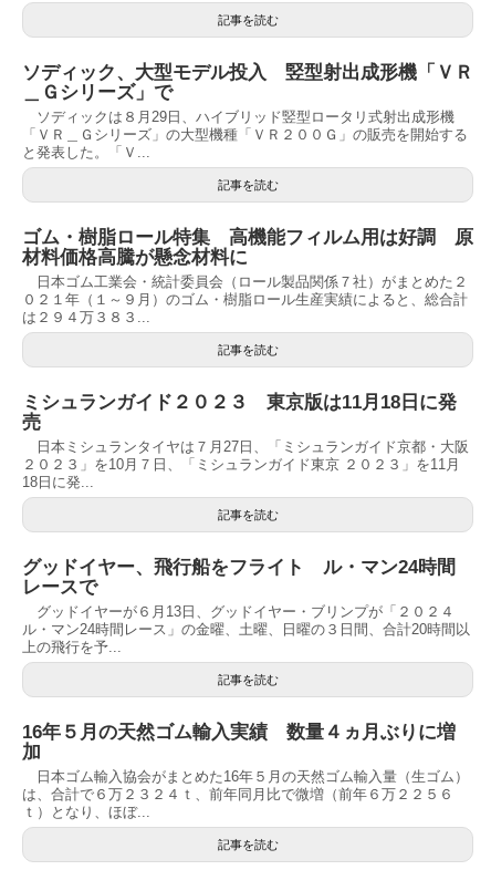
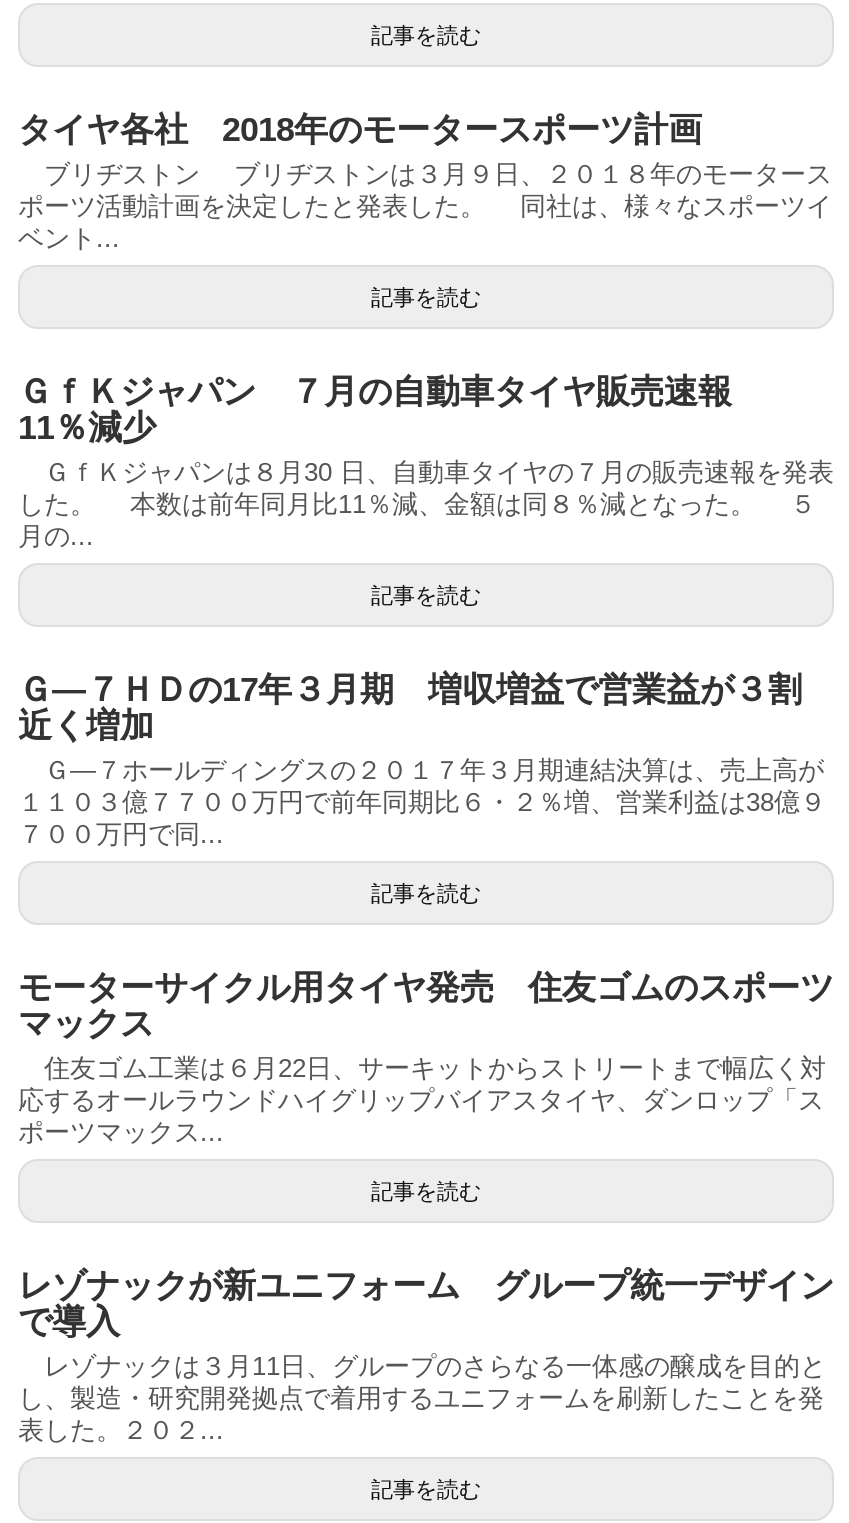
- ソディック、大型モデル投入 竪型射出成形機「ＶＲ
- ＿Ｇシリーズ」で
- ソディックは８月29日、ハイブリッド竪型ロータリ式射出成形機
- 「ＶＲ＿Ｇシリーズ」の大型機種「ＶＲ２００Ｇ」の販売を開始する
- と発表した。「Ｖ...
+ タイヤ各社 2018年のモータースポーツ計画
+ ブリヂストン ブリヂストンは３月９日、２０１８年のモータース
+ ポーツ活動計画を決定したと発表した。 同社は、様々なスポーツイ
+ ベント...

- ゴム・樹脂ロール特集 高機能フィルム用は好調 原
- 材料価格高騰が懸念材料に
- 日本ゴム工業会・統計委員会（ロール製品関係７社）がまとめた２
- ０２１年（１～９月）のゴム・樹脂ロール生産実績によると、総合計
- は２９４万３８３...
+ ＧｆＫジャパン ７月の自動車タイヤ販売速報
+ 11％減少
+ ＧｆＫジャパンは８月30 日、自動車タイヤの７月の販売速報を発表
+ した。 本数は前年同月比11％減、金額は同８％減となった。 ５
+ 月の...

- ミシュランガイド２０２３ 東京版は11月18日に発
- 売
- 日本ミシュランタイヤは７月27日、「ミシュランガイド京都・大阪
- ２０２３」を10月７日、「ミシュランガイド東京 ２０２３」を11月
- 18日に発...
+ Ｇ―７ＨＤの17年３月期 増収増益で営業益が３割
+ 近く増加
+ Ｇ―７ホールディングスの２０１７年３月期連結決算は、売上高が
+ １１０３億７７００万円で前年同期比６・２％増、営業利益は38億９
+ ７００万円で同...

- グッドイヤー、飛行船をフライト ル・マン24時間
- レースで
- グッドイヤーが６月13日、グッドイヤー・ブリンプが「２０２４
- ル・マン24時間レース」の金曜、土曜、日曜の３日間、合計20時間以
- 上の飛行を予...
+ モーターサイクル用タイヤ発売 住友ゴムのスポーツ
+ マックス
+ 住友ゴム工業は６月22日、サーキットからストリートまで幅広く対
+ 応するオールラウンドハイグリップバイアスタイヤ、ダンロップ「ス
+ ポーツマックス...

- 16年５月の天然ゴム輸入実績 数量４ヵ月ぶりに増
- 加
- 日本ゴム輸入協会がまとめた16年５月の天然ゴム輸入量（生ゴム）
- は、合計で６万２３２４ｔ、前年同月比で微増（前年６万２２５６
- ｔ）となり、ほぼ...
+ レゾナックが新ユニフォーム グループ統一デザイン
+ で導⼊
+ レゾナックは３月11日、グループのさらなる一体感の醸成を目的と
+ し、製造・研究開発拠点で着用するユニフォームを刷新したことを発
+ 表した。２０２...
